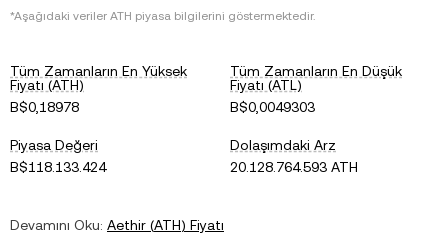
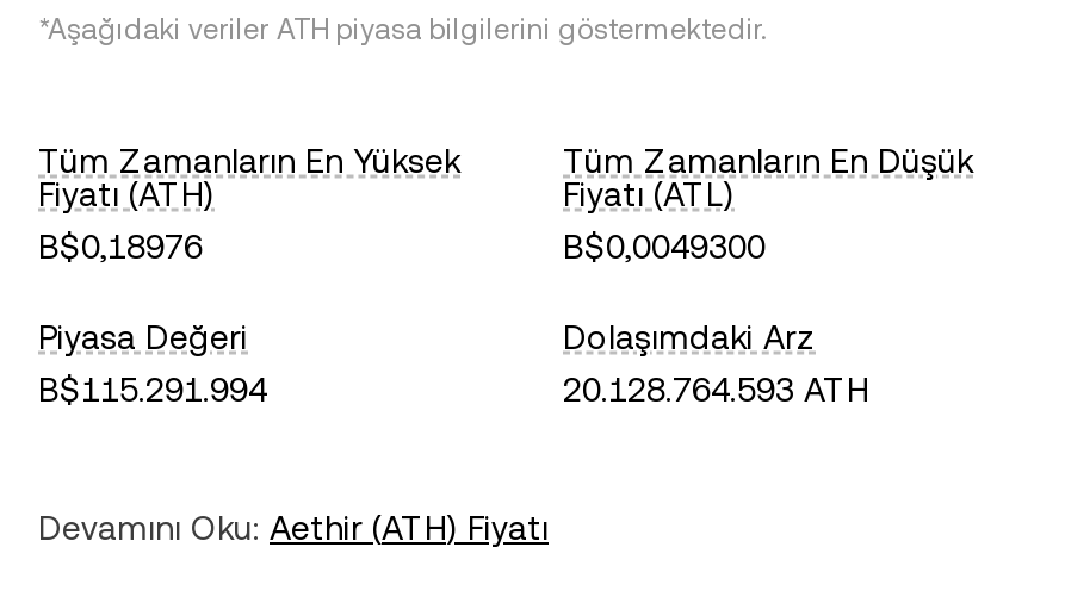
- B$0,18978
+ B$0,18976

- B$0,0049303
+ B$0,0049300

- B$118.133.424
+ B$115.291.994
